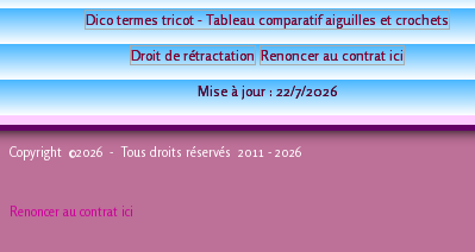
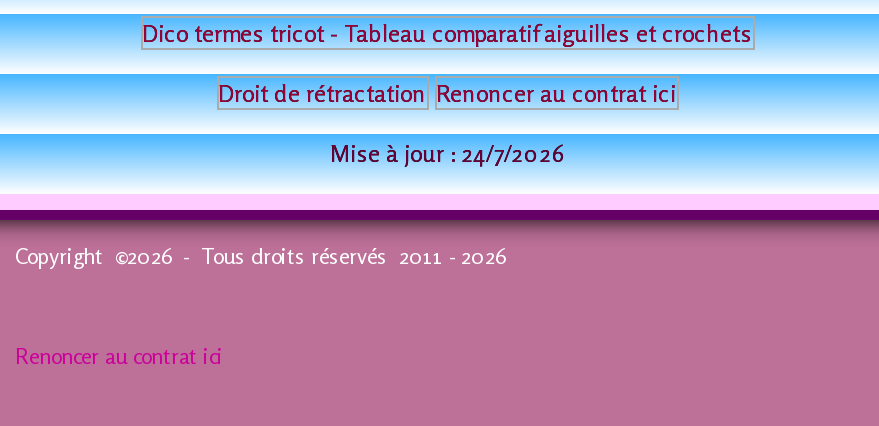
- Mise à jour : 22/7/2026
+ Mise à jour : 24/7/2026
